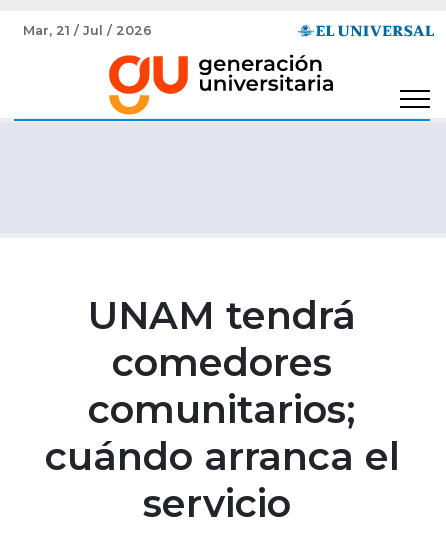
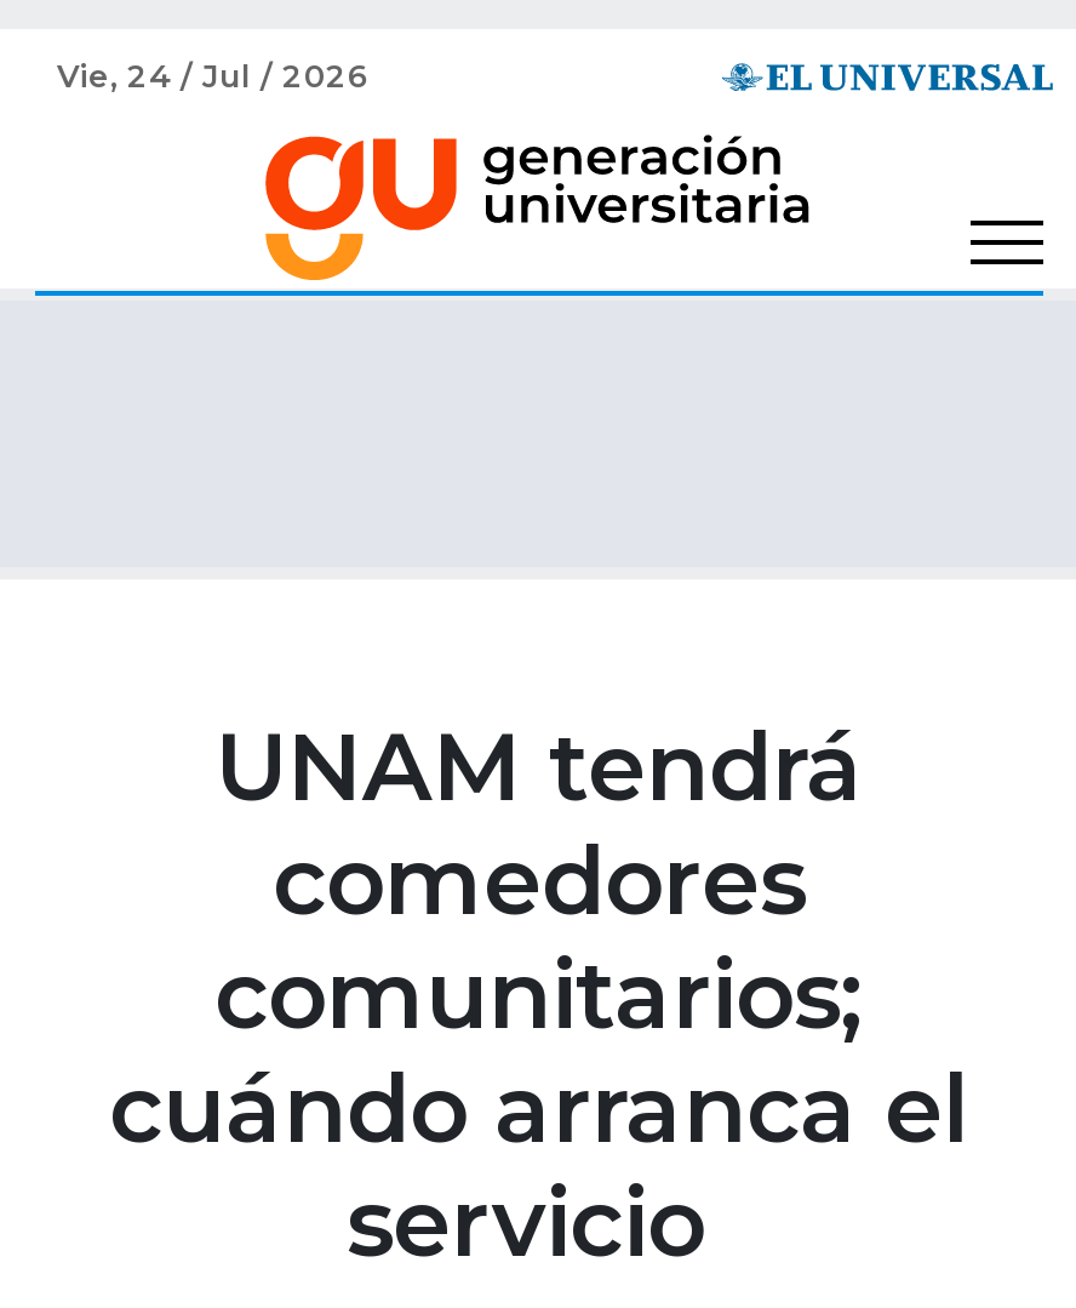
- Mar, 21 / Jul / 2026
+ Vie, 24 / Jul / 2026
